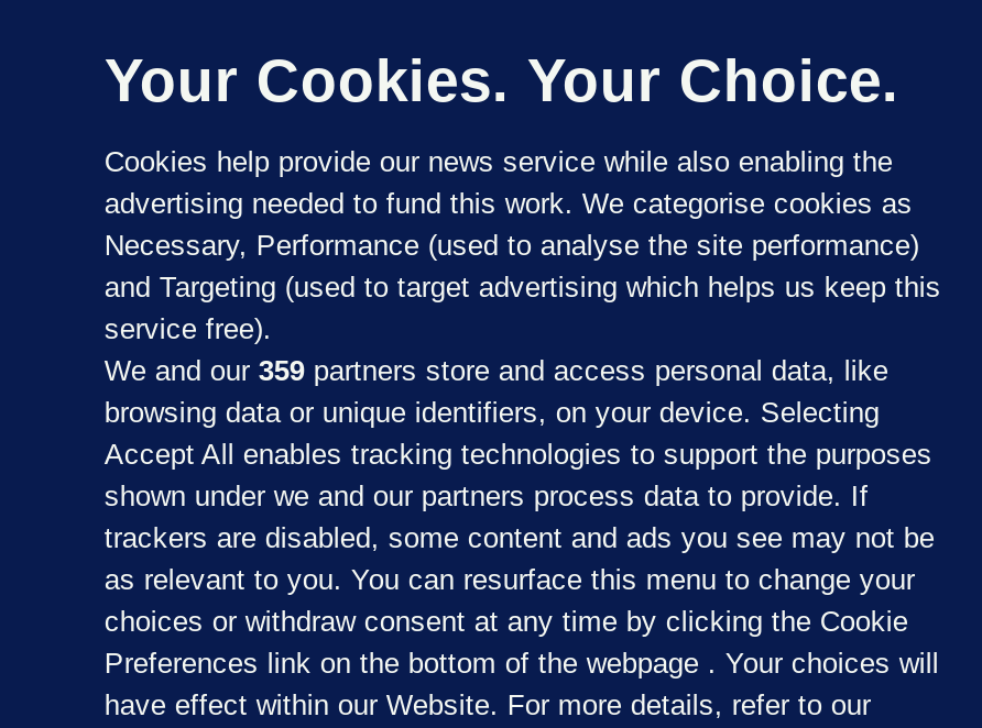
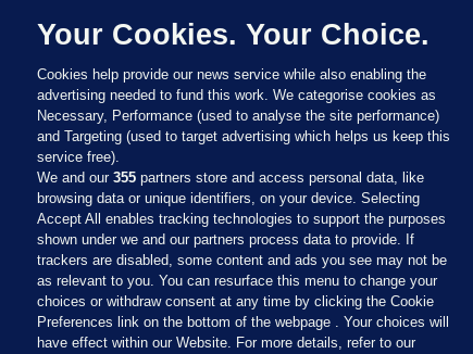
- We and our 359 partners store and access personal data, like
+ We and our 355 partners store and access personal data, like
